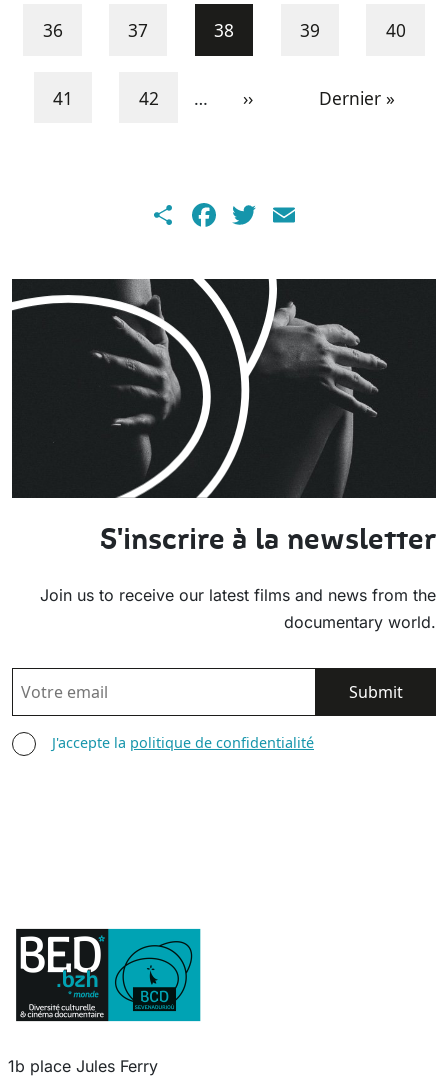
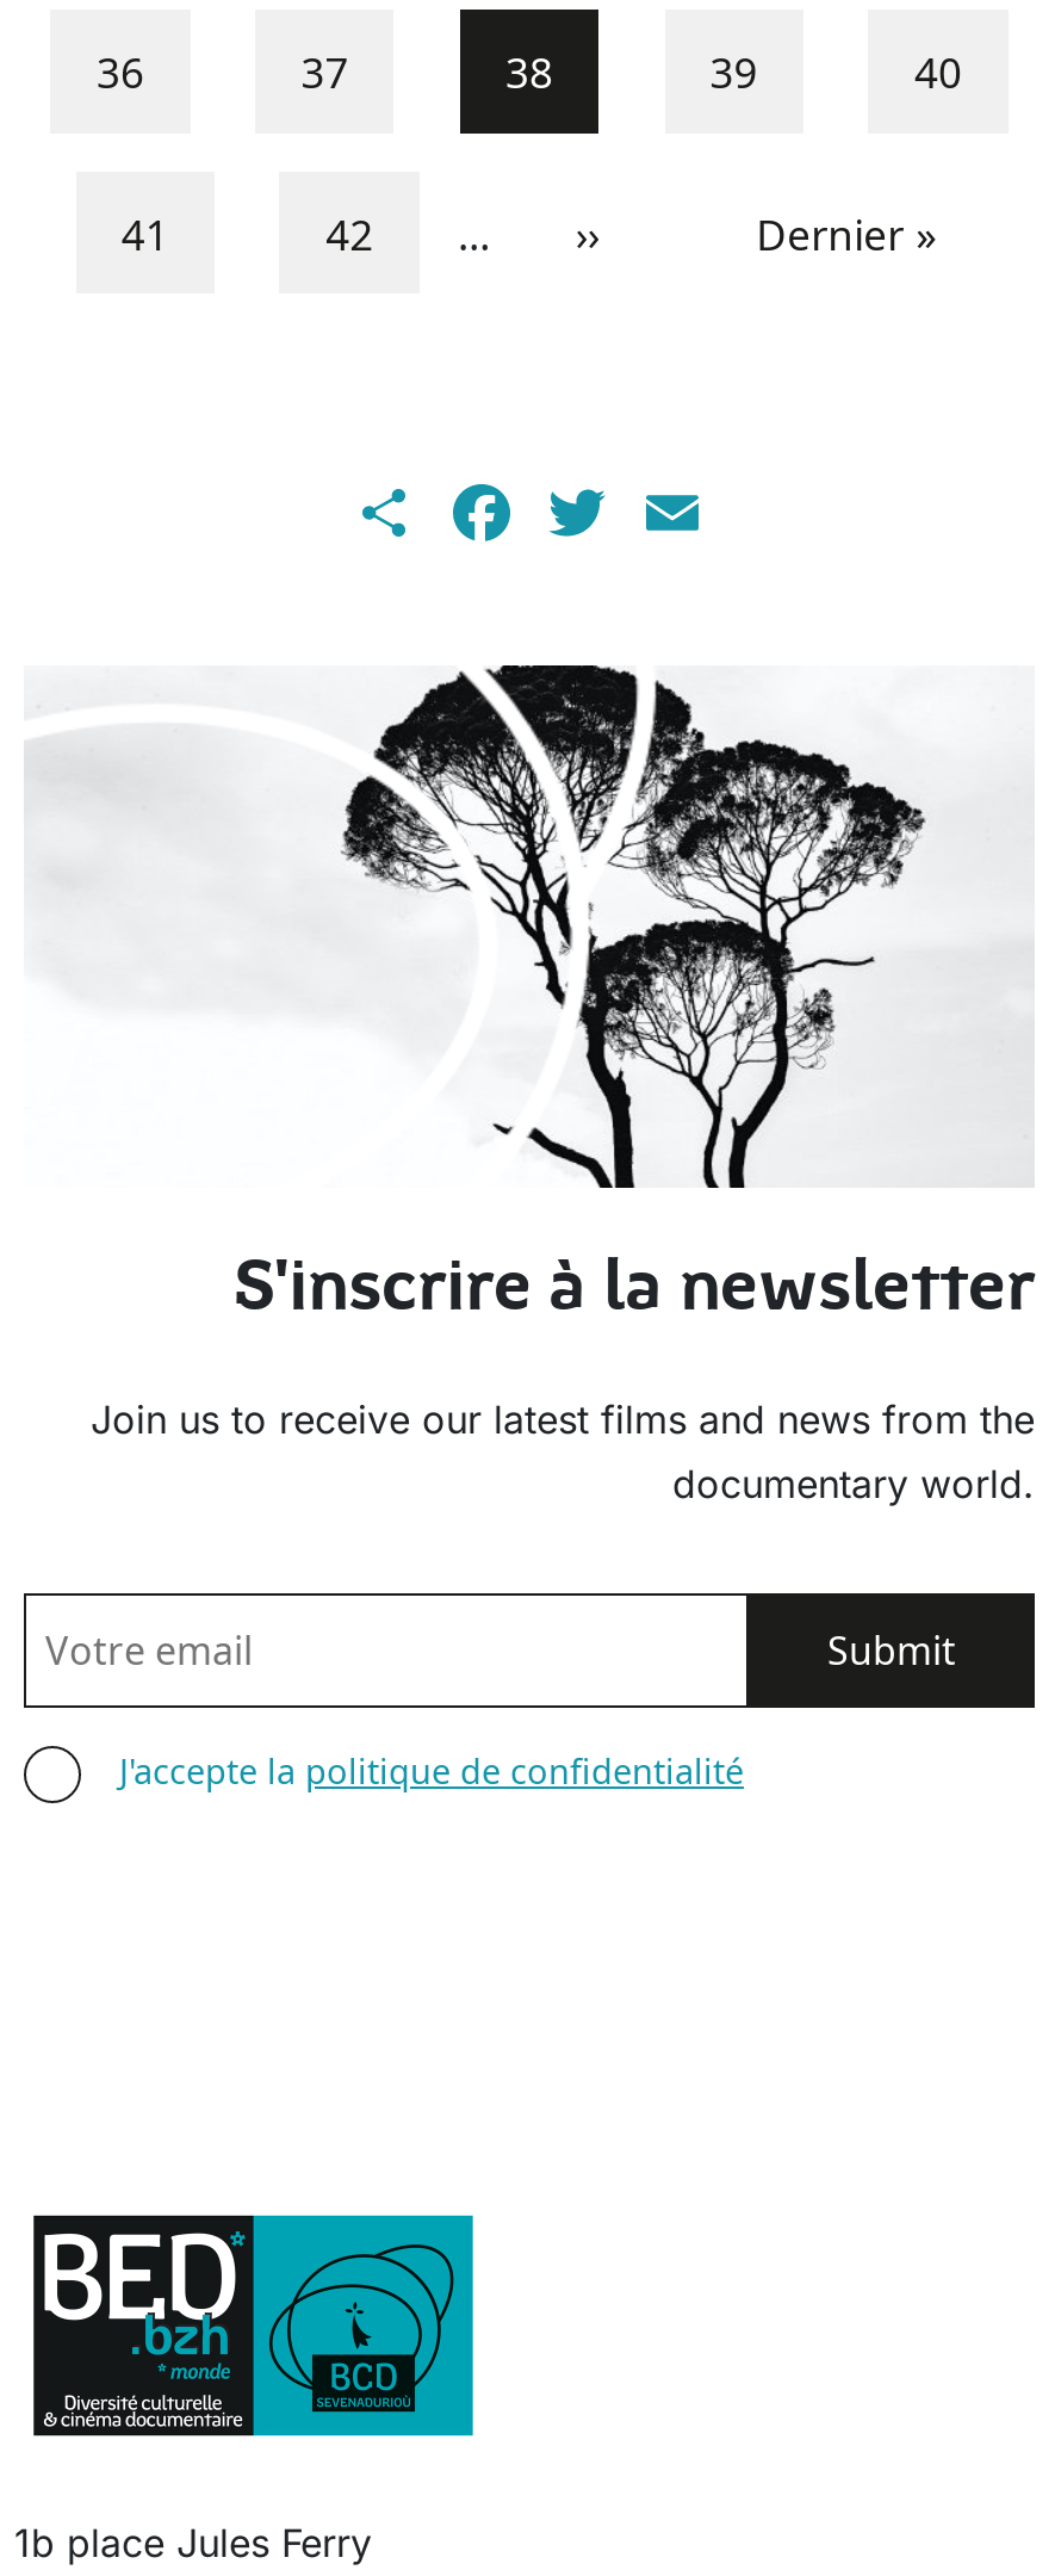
- [image]
+ [image]
